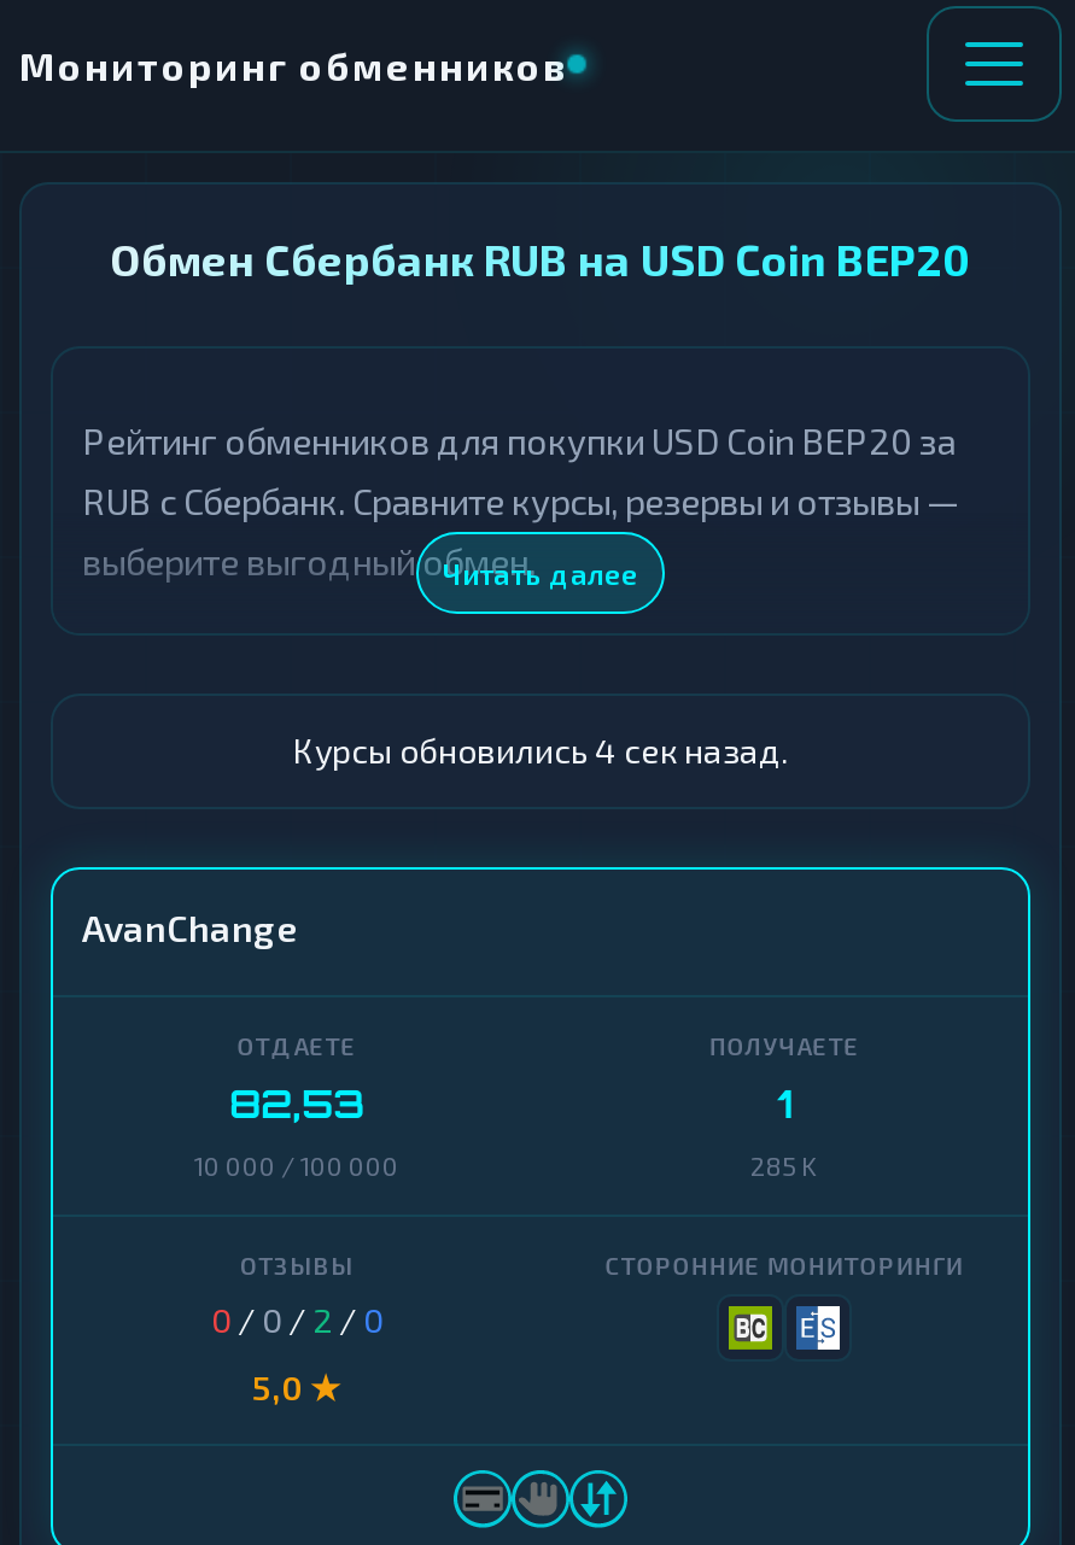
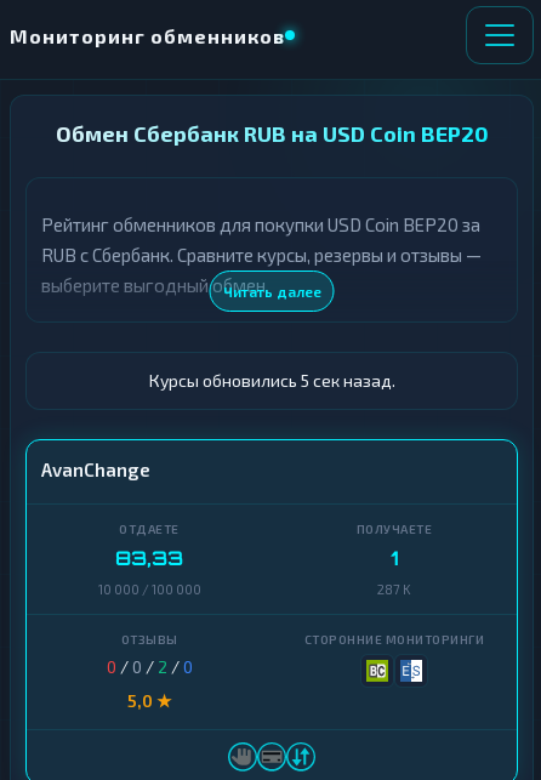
- 82,53
+ 83,33

- 285 K
+ 287 K
